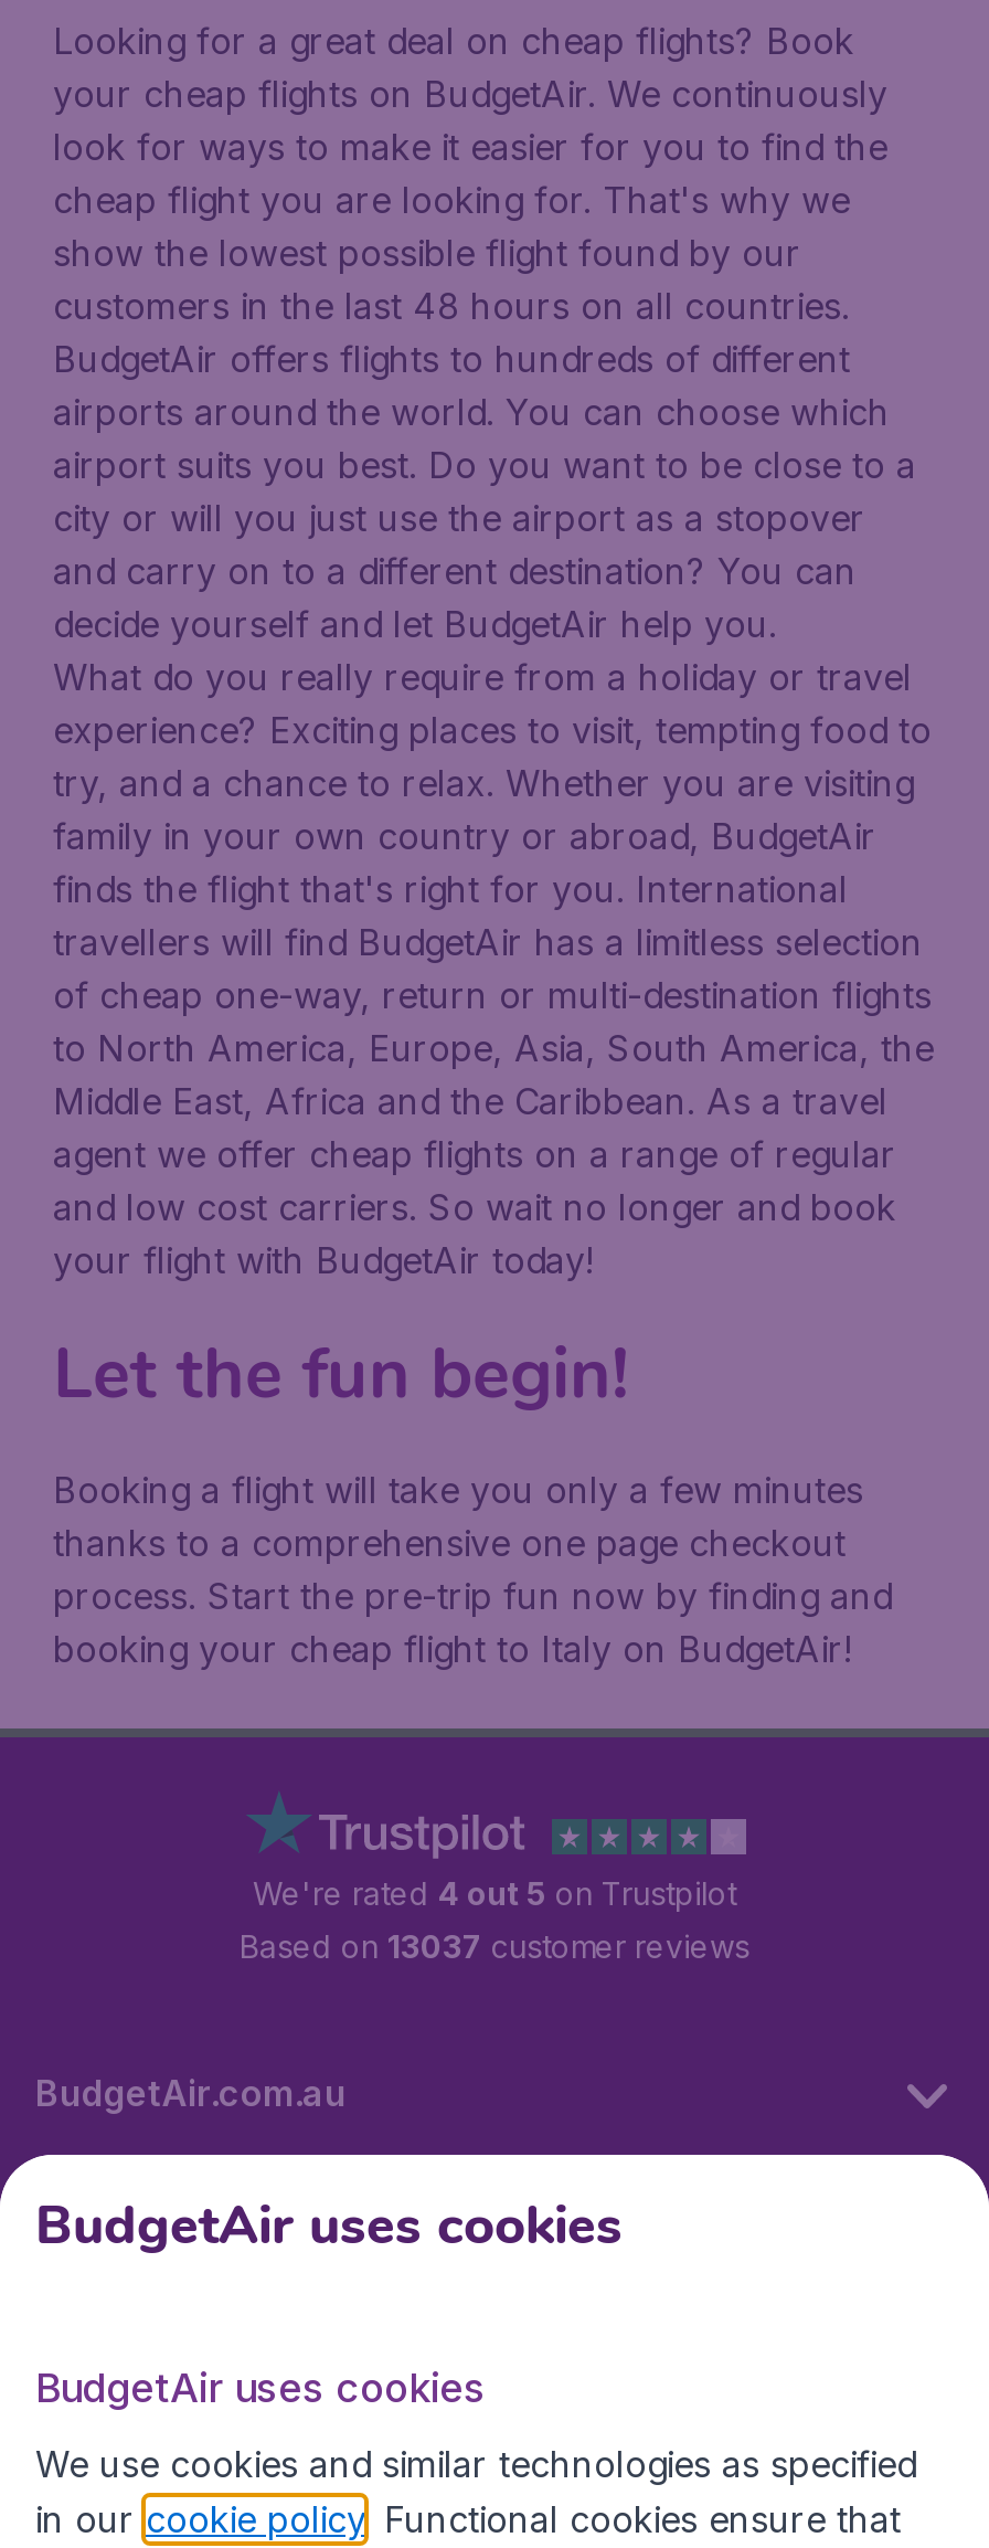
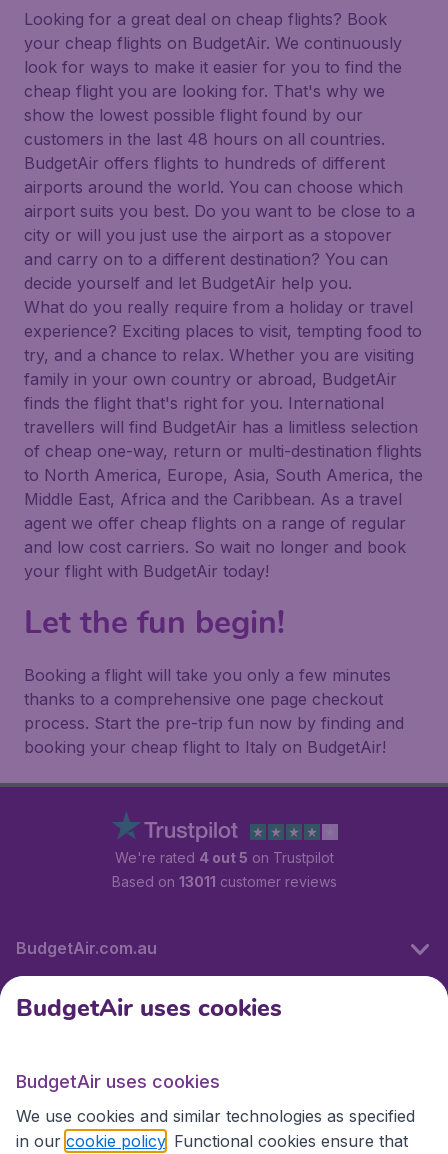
- Based on 13037 customer reviews
+ Based on 13011 customer reviews
